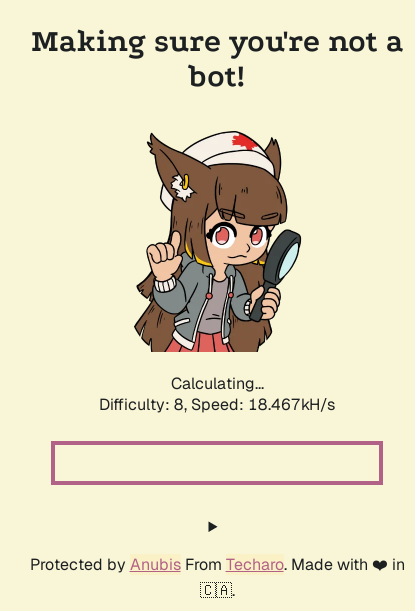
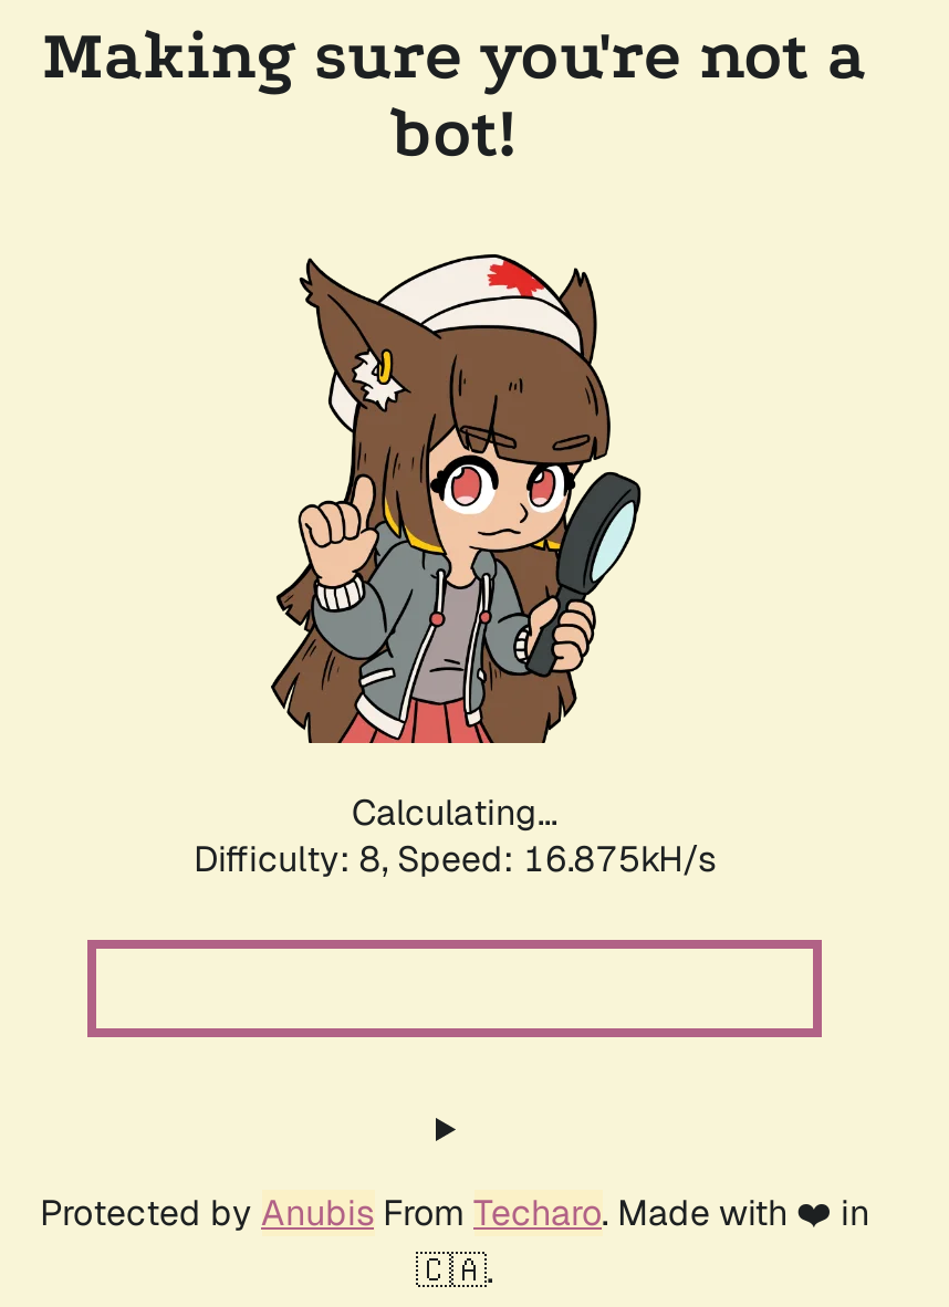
- Difficulty: 8, Speed: 18.467kH/s
+ Difficulty: 8, Speed: 16.875kH/s
